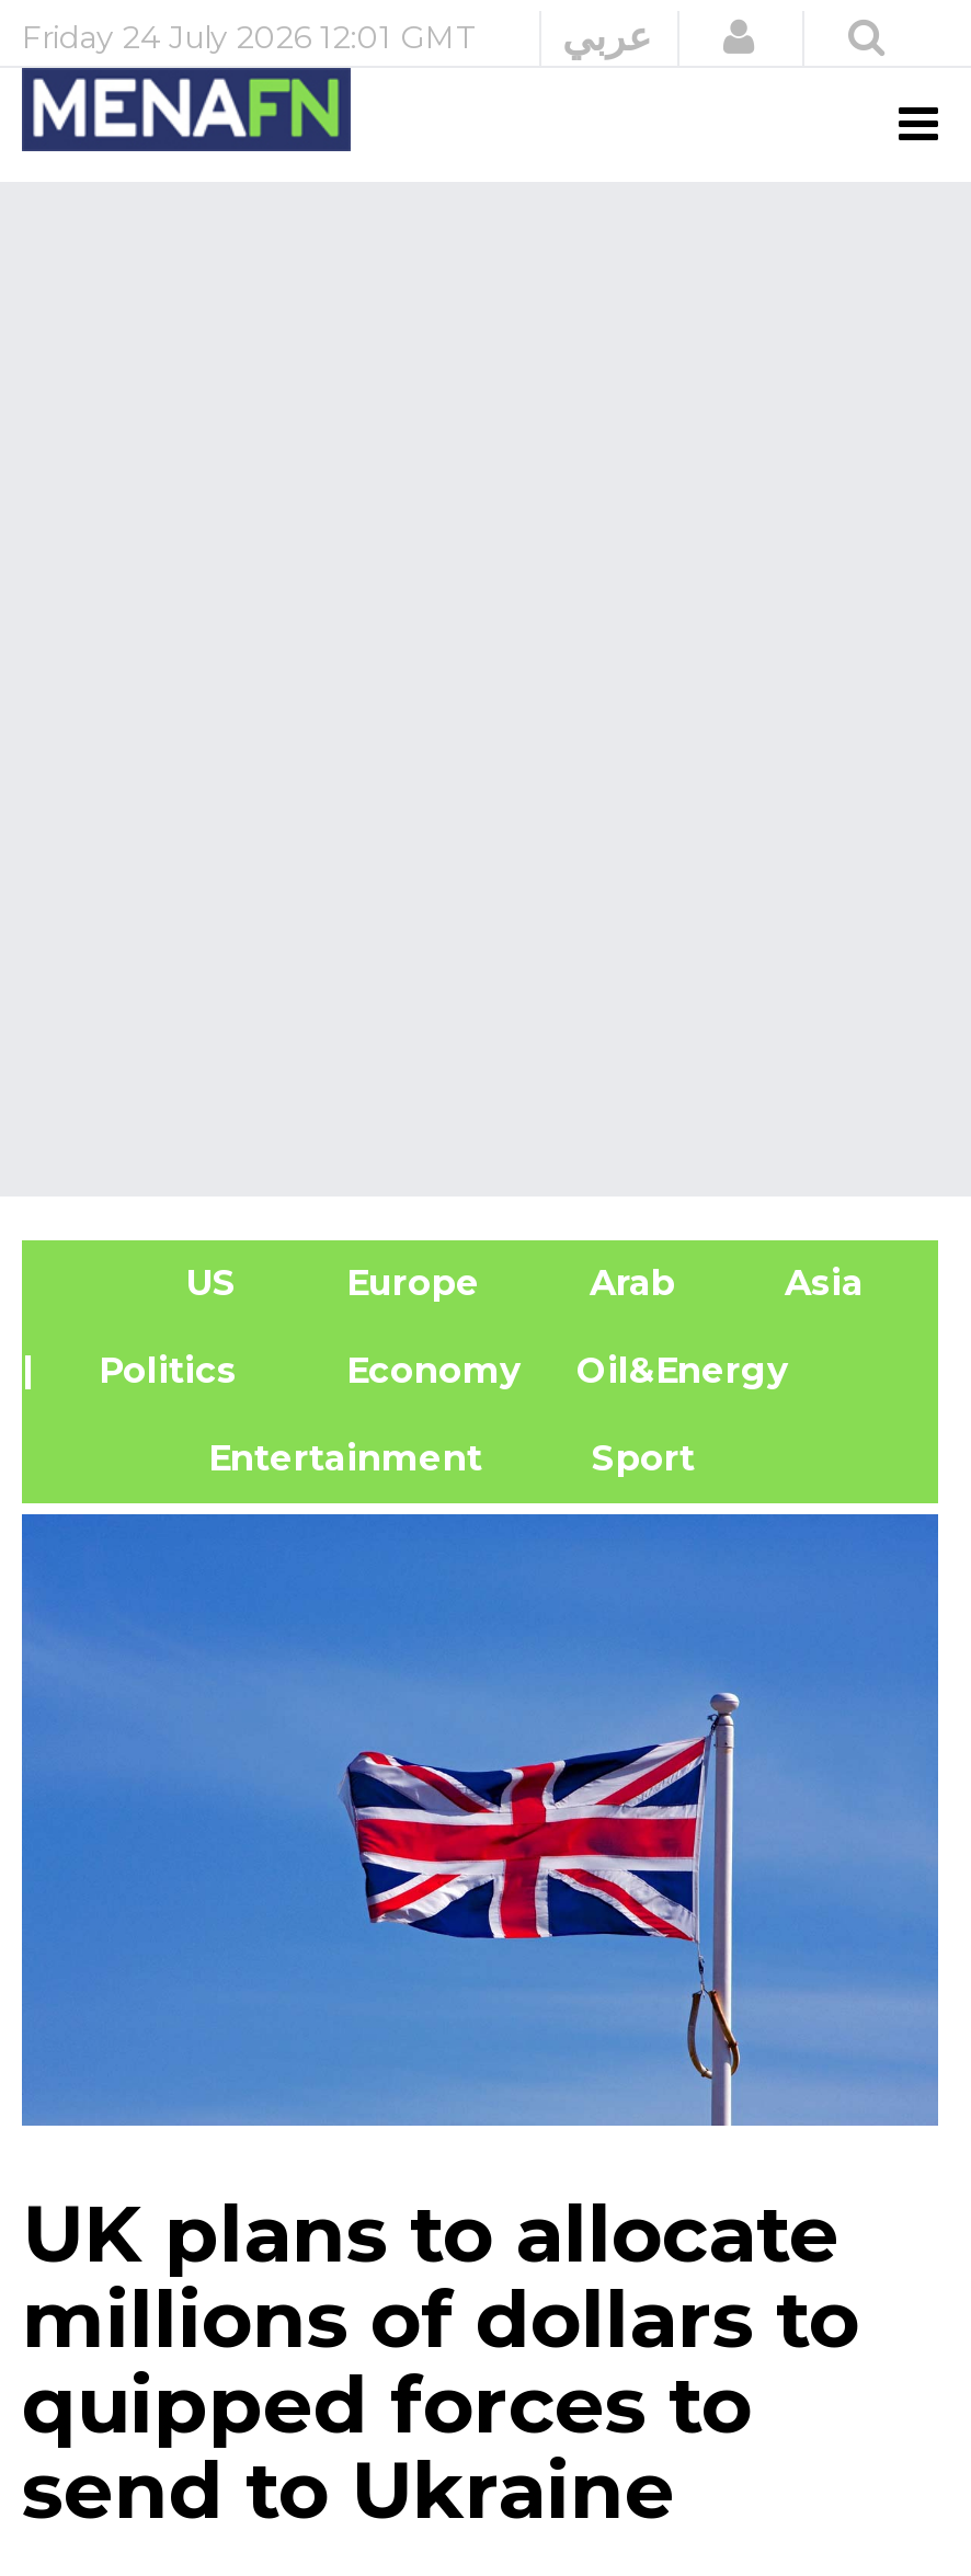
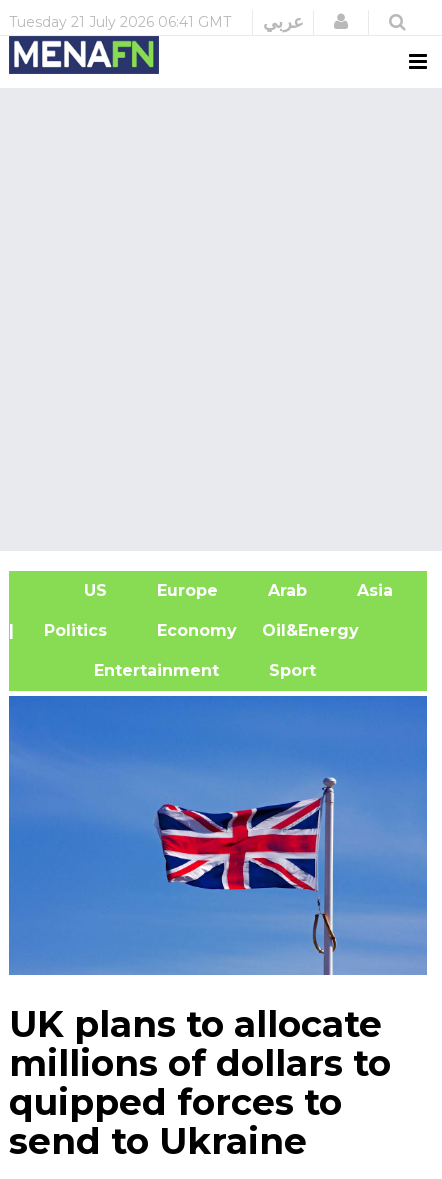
- Friday 24 July 2026 12:01 GMT
+ Tuesday 21 July 2026 06:41 GMT
